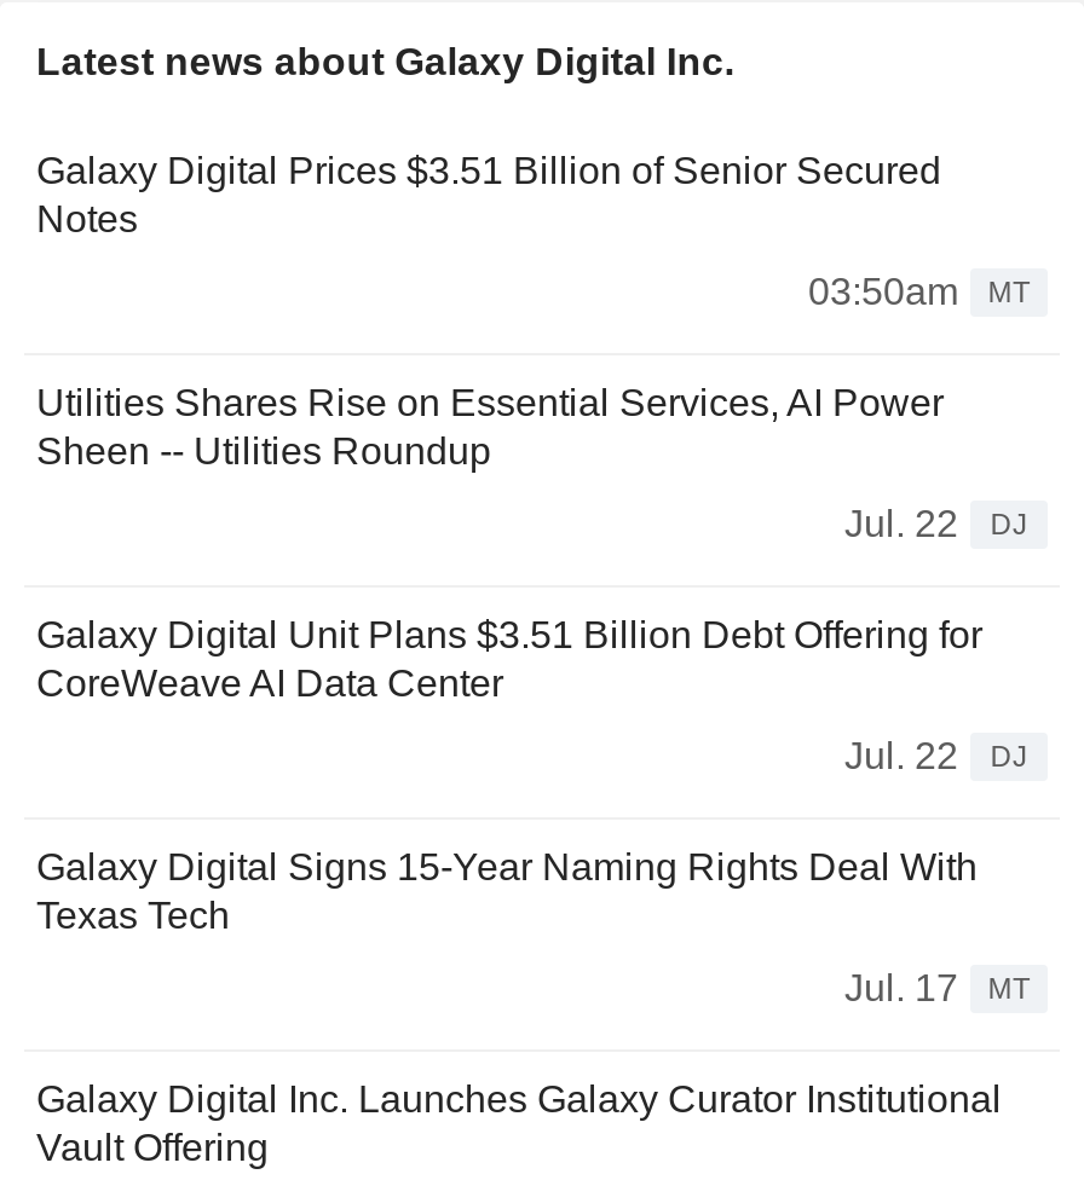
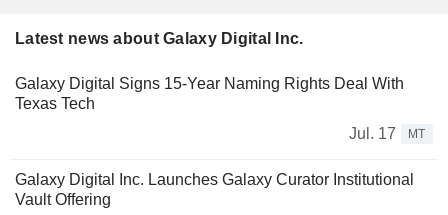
- Galaxy Digital Prices $3.51 Billion of Senior Secured
- Notes
- 03:50am
- MT
- Utilities Shares Rise on Essential Services, AI Power
- Sheen -- Utilities Roundup
- Jul. 22
- DJ
- Galaxy Digital Unit Plans $3.51 Billion Debt Offering for
- CoreWeave AI Data Center
- Jul. 22
- DJ
